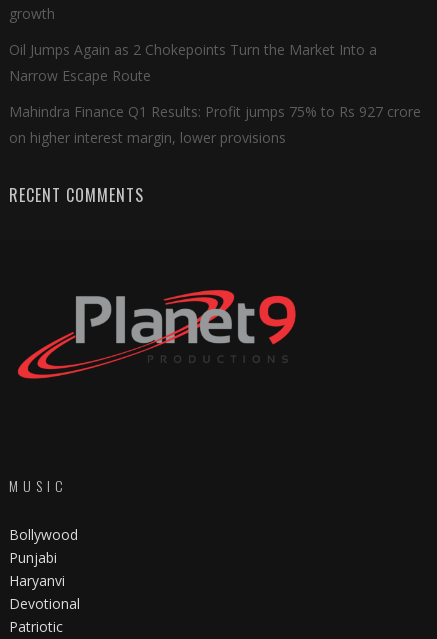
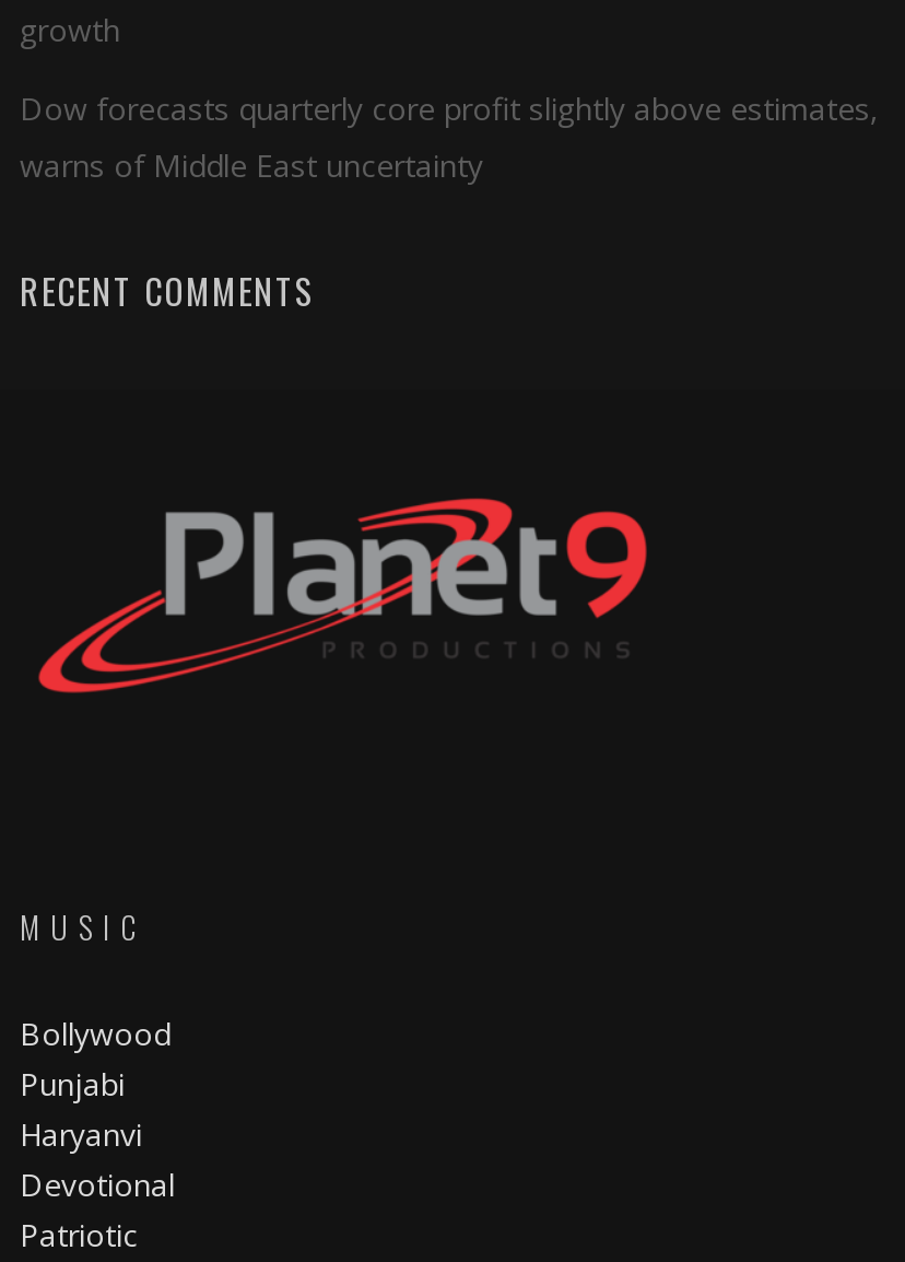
- Oil Jumps Again as 2 Chokepoints Turn the Market Into a
- Narrow Escape Route
- Mahindra Finance Q1 Results: Profit jumps 75% to Rs 927 crore
- on higher interest margin, lower provisions
+ Dow forecasts quarterly core profit slightly above estimates,
+ warns of Middle East uncertainty
